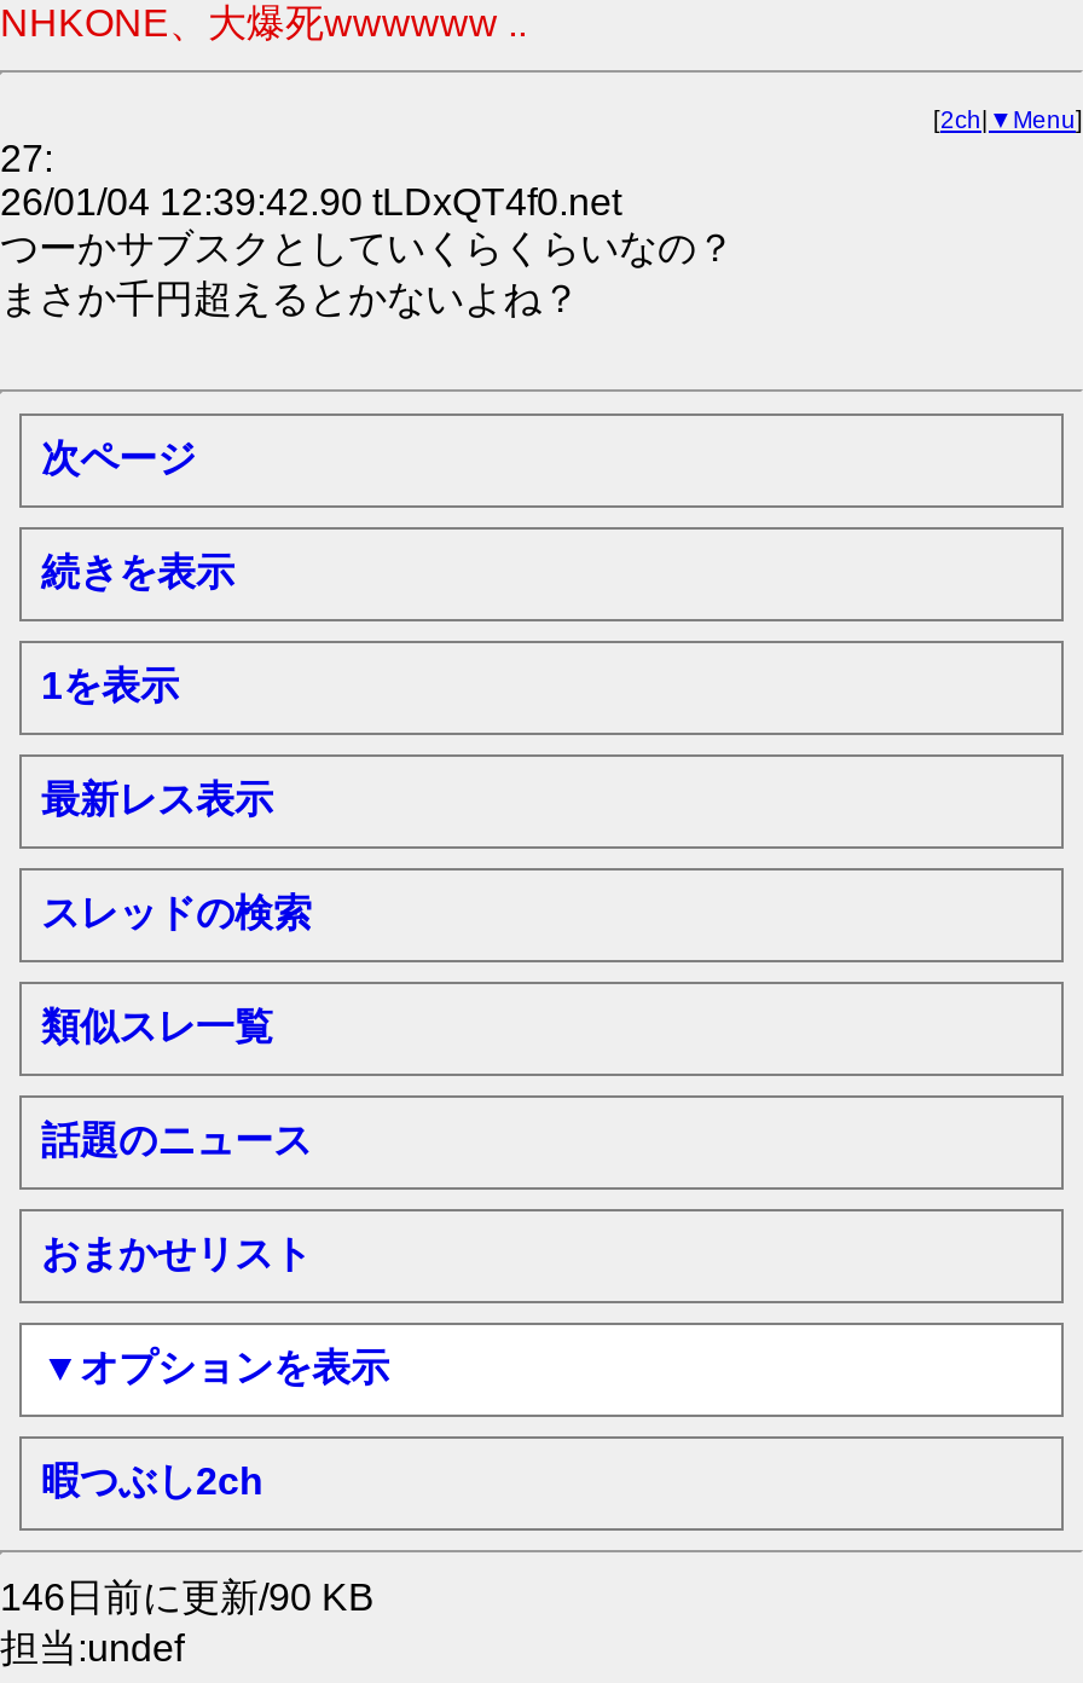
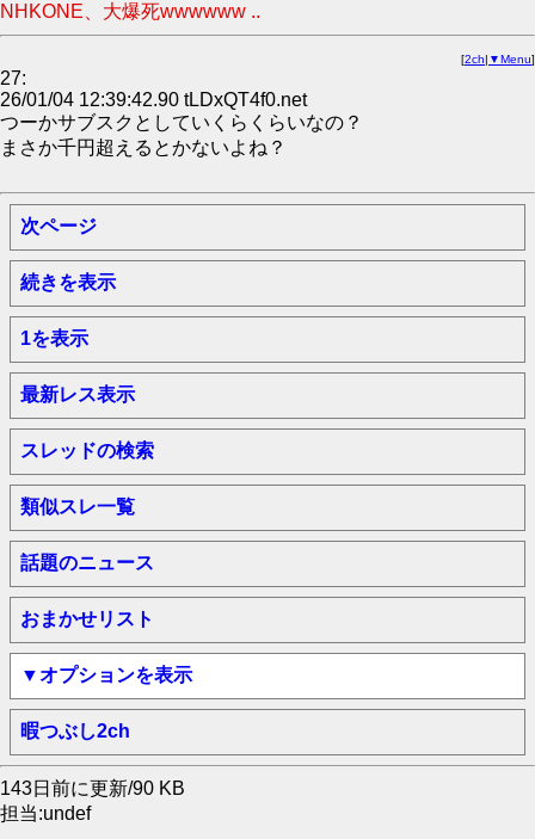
- 146日前に更新/90 KB
+ 143日前に更新/90 KB
